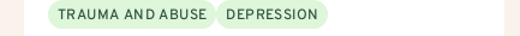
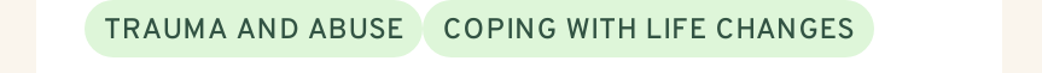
- DEPRESSION
+ COPING WITH LIFE CHANGES
